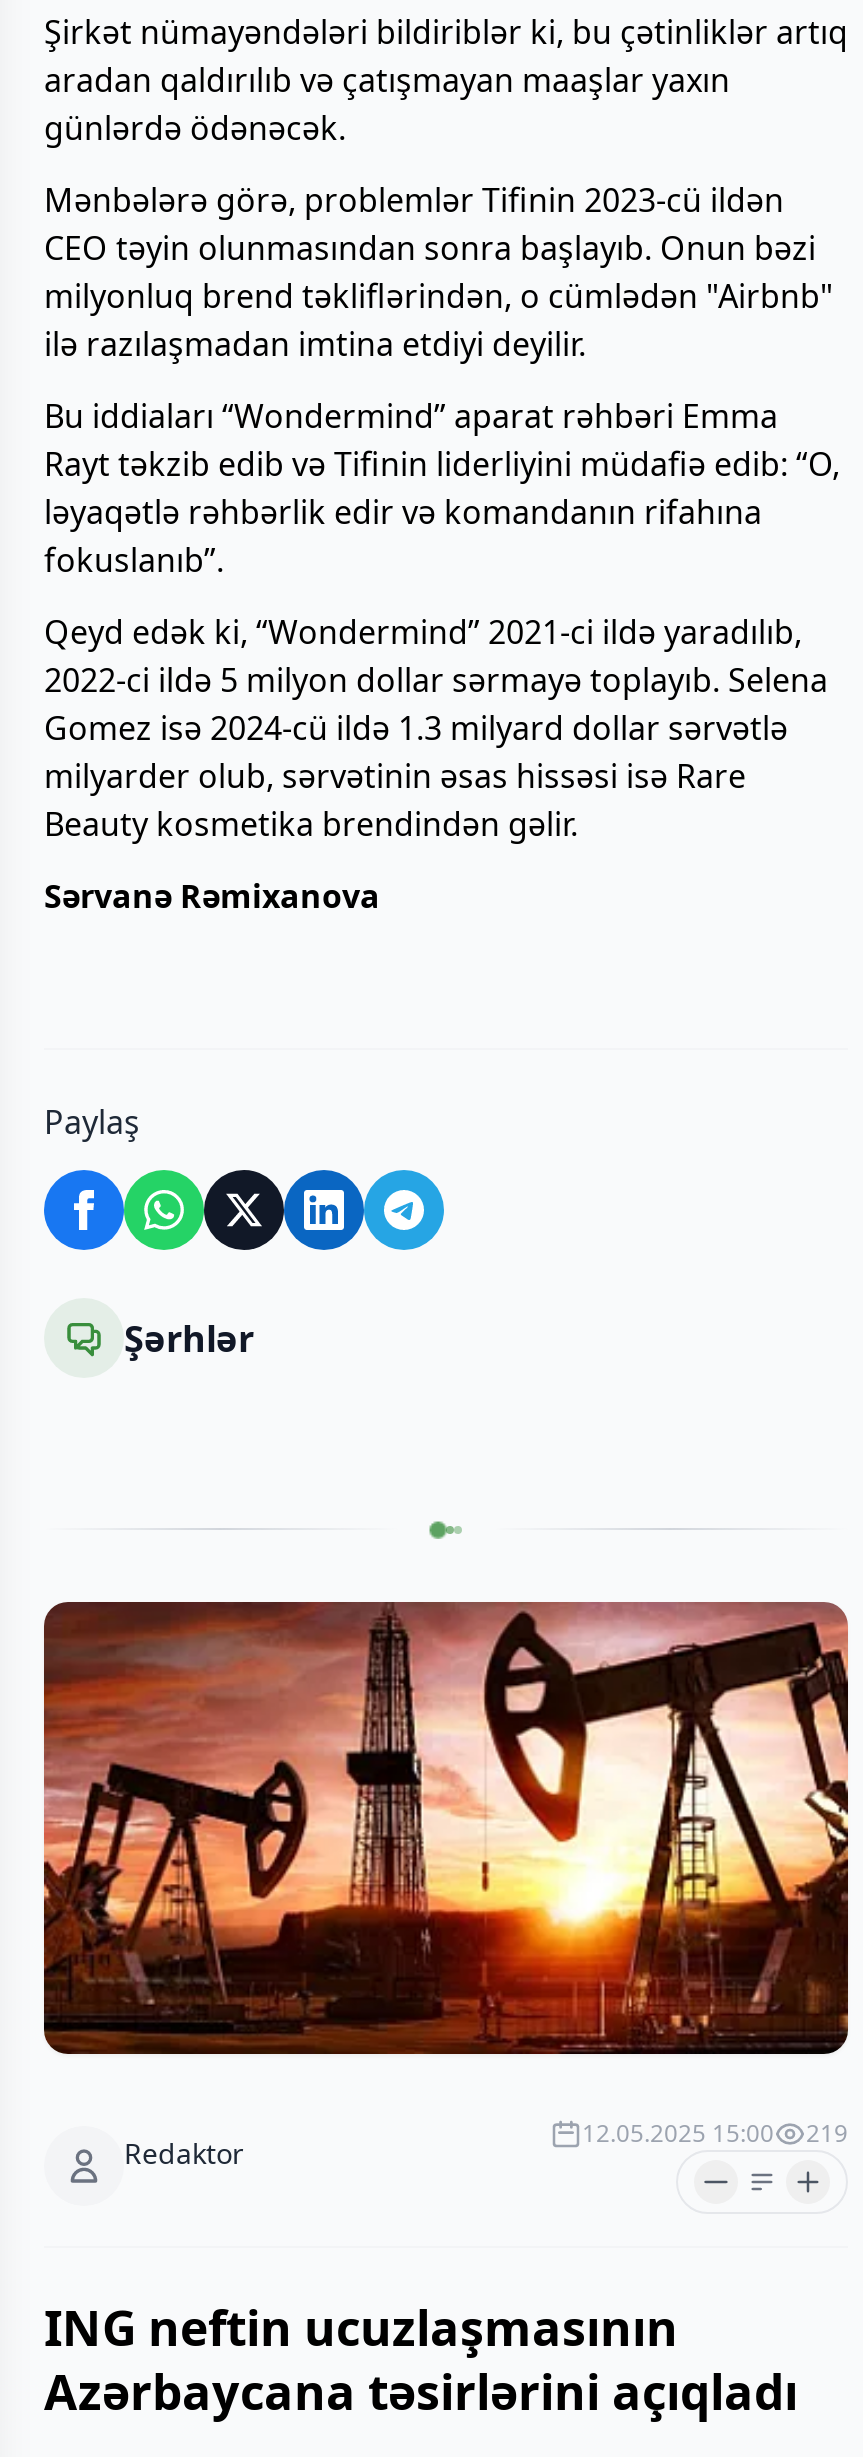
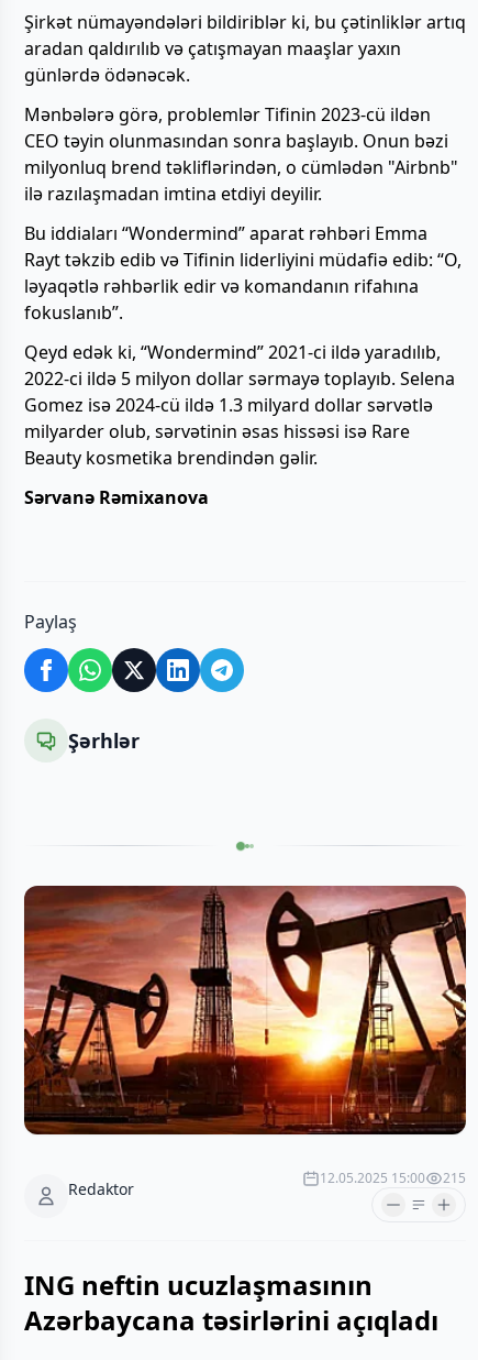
- 12.05.2025 15:00 219
+ 12.05.2025 15:00 215
